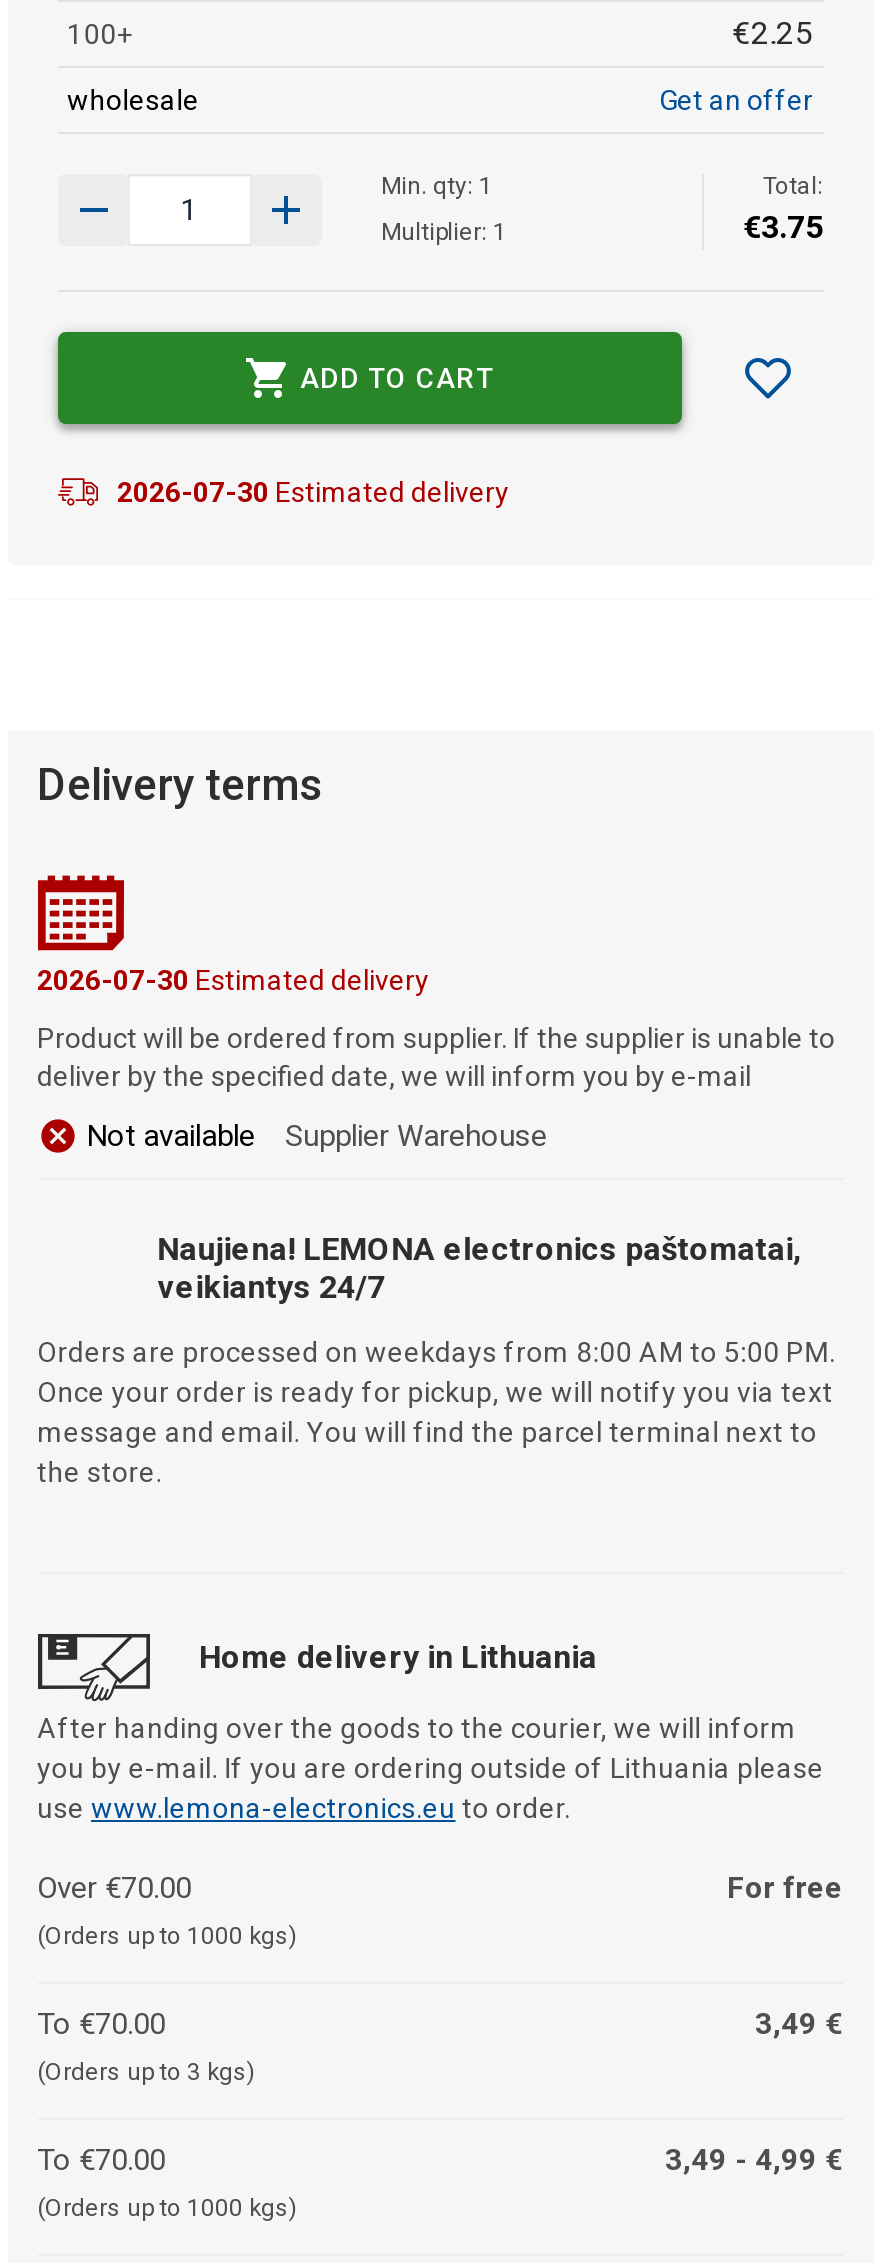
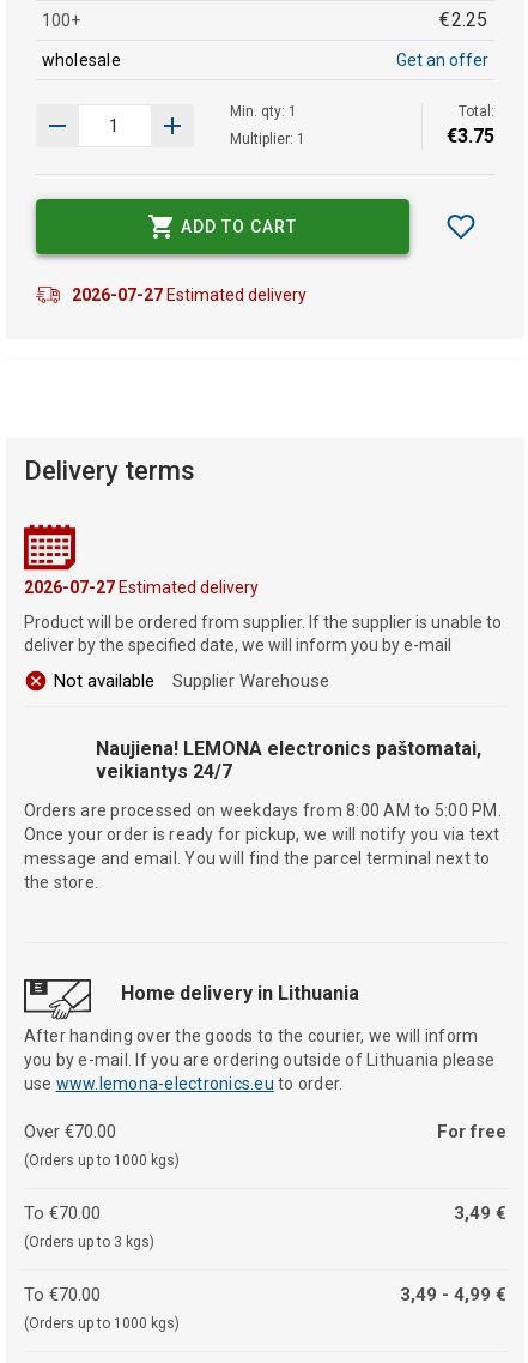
- 2026-07-30 Estimated delivery
+ 2026-07-27 Estimated delivery

- 2026-07-30 Estimated delivery
+ 2026-07-27 Estimated delivery
